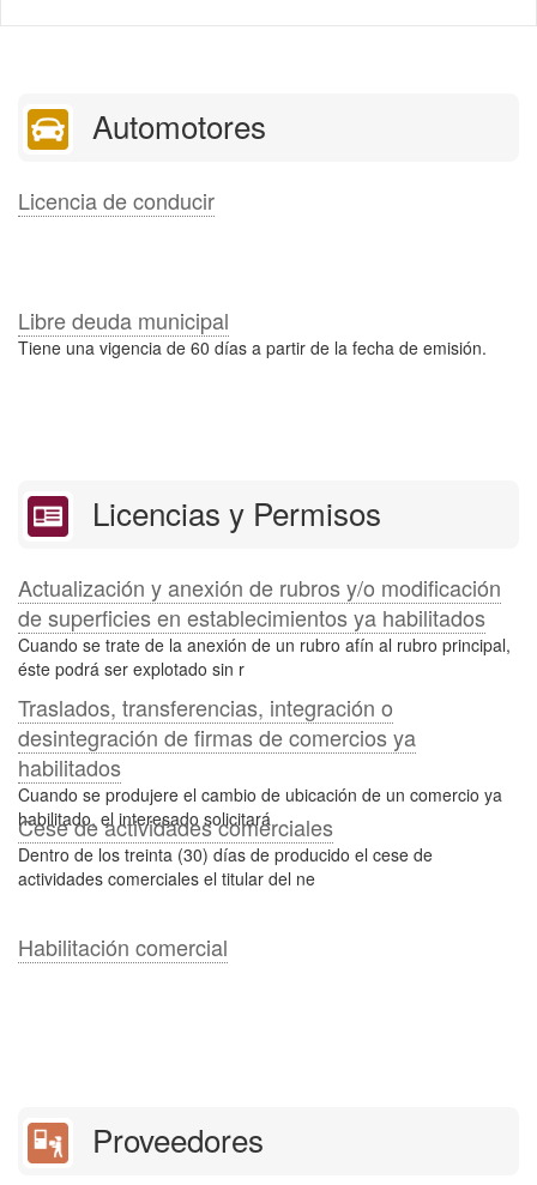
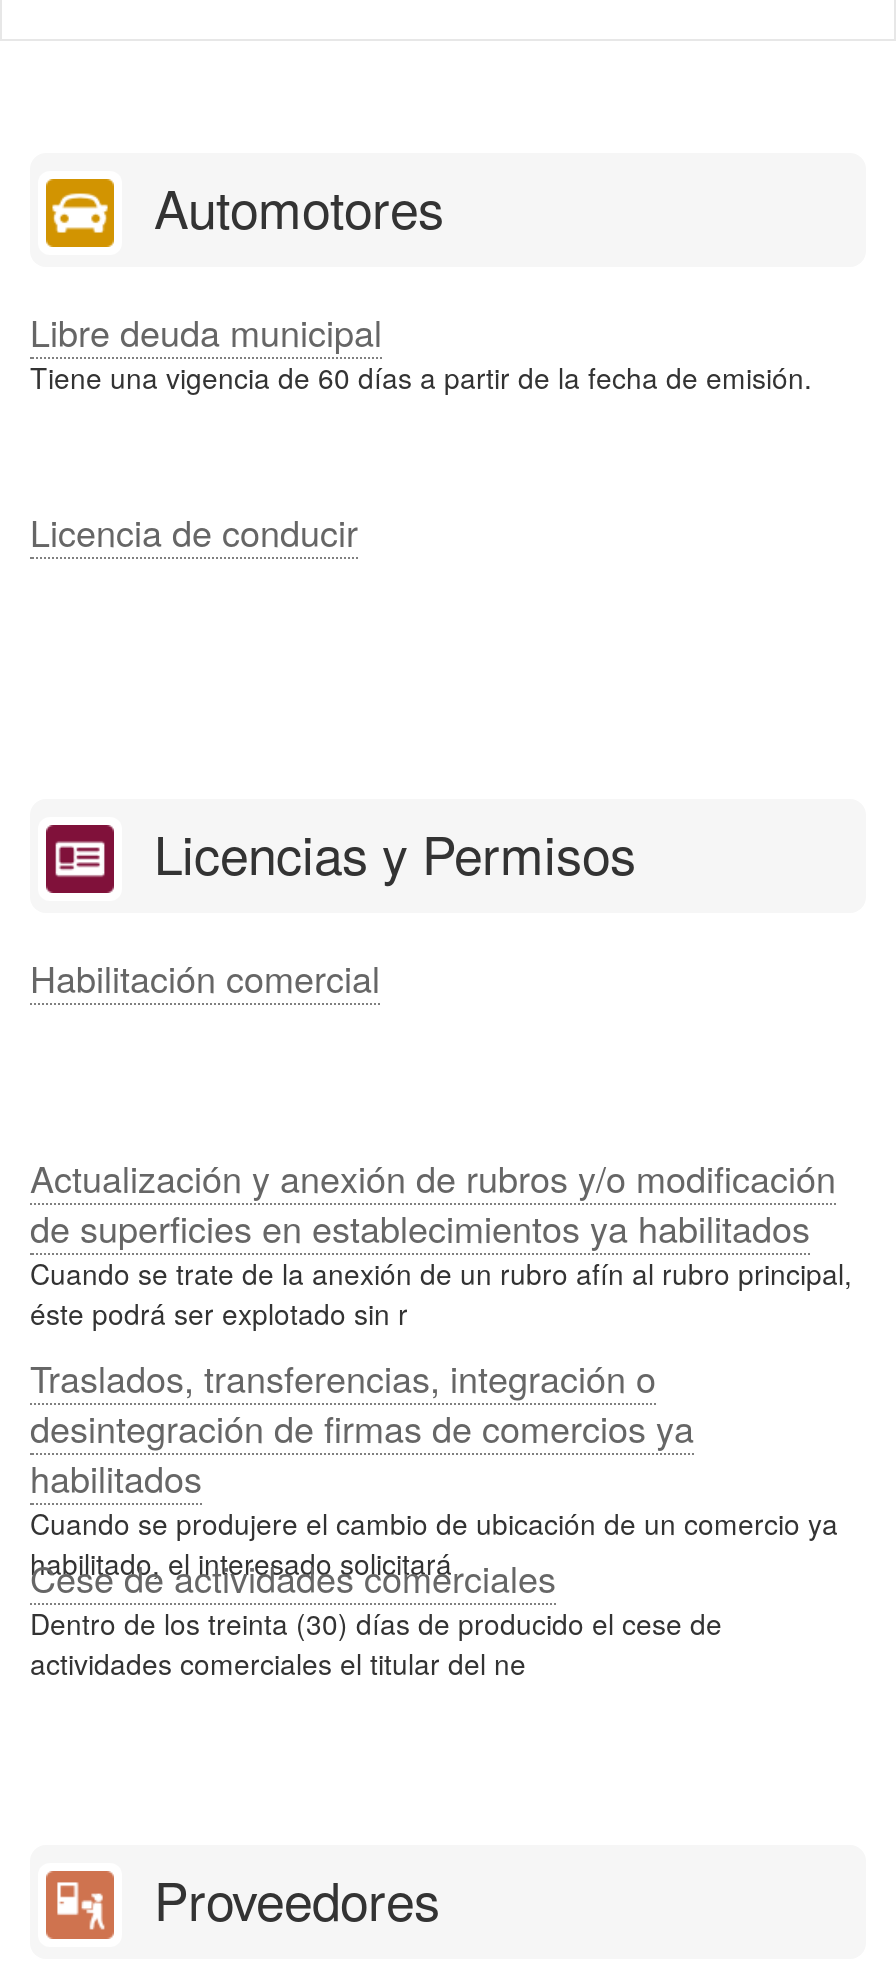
moved down: Licencia de conducir

moved up: Libre deuda municipal | Tiene una vigencia de 60 días a partir de la fecha de emisión.

moved down: Actualización y anexión de rubros y/o modificación | de superficies en establecimientos ya habilitados | Cuando se trate de la anexión de un rubro afín al rubro principal, | ... | Dentro de los treinta (30) días de producido el cese de | actividades comerciales el titular del ne

moved up: Habilitación comercial
